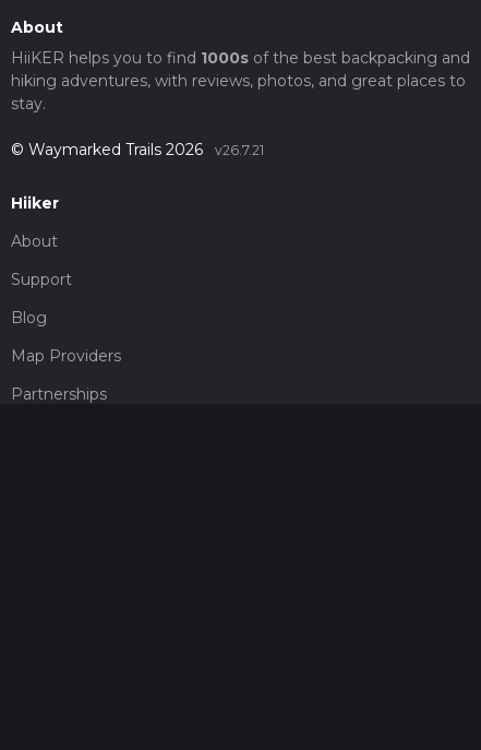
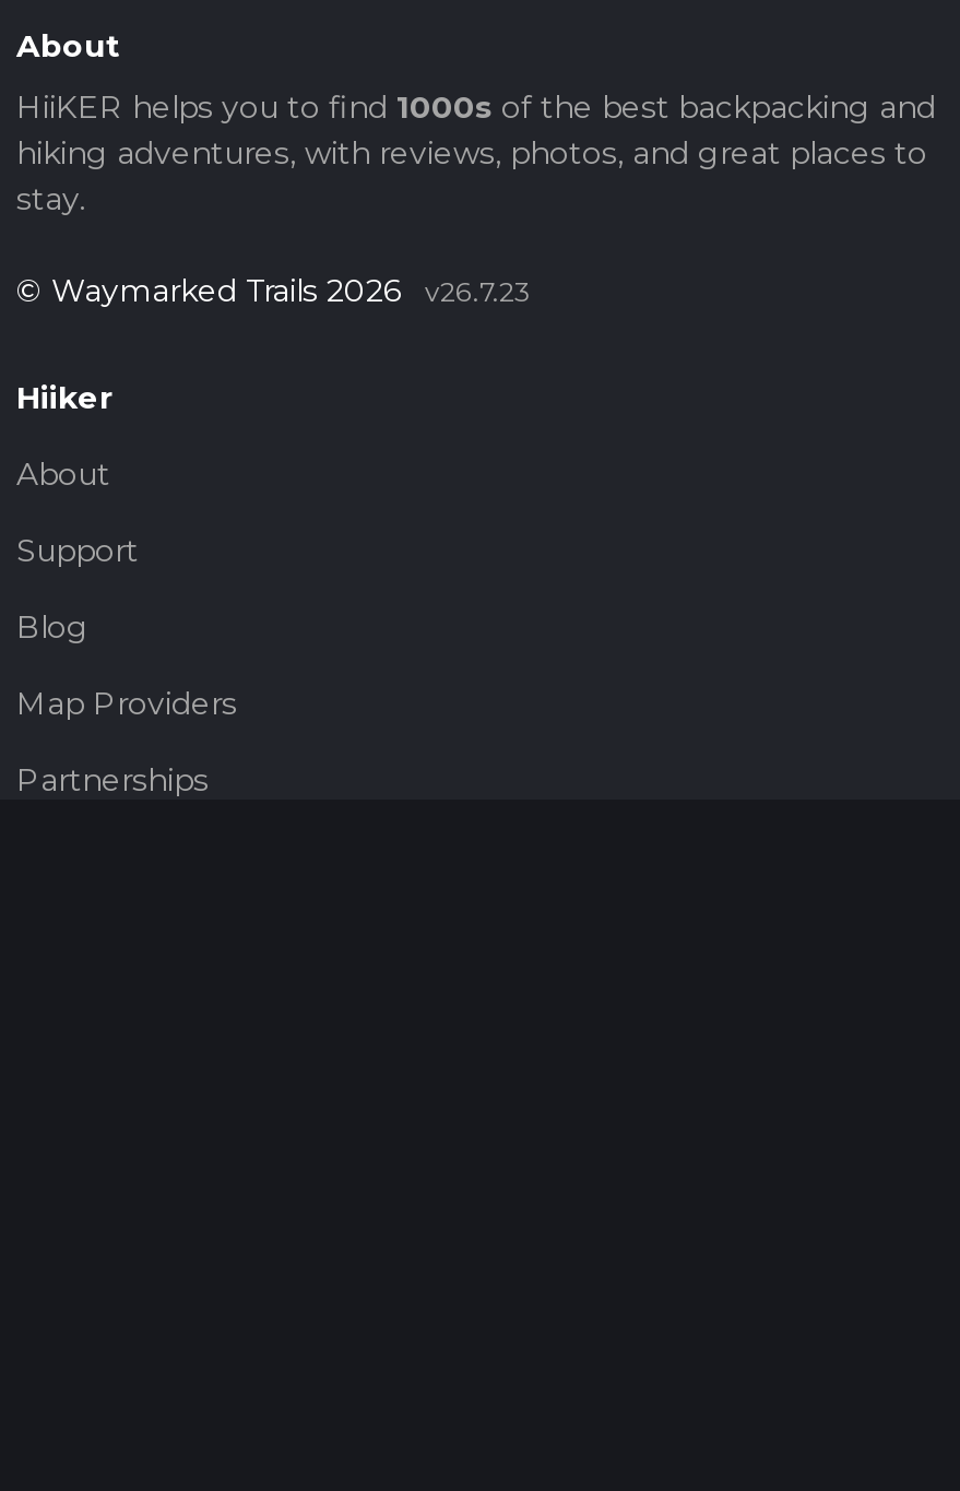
- © Waymarked Trails 2026 v26.7.21
+ © Waymarked Trails 2026 v26.7.23
